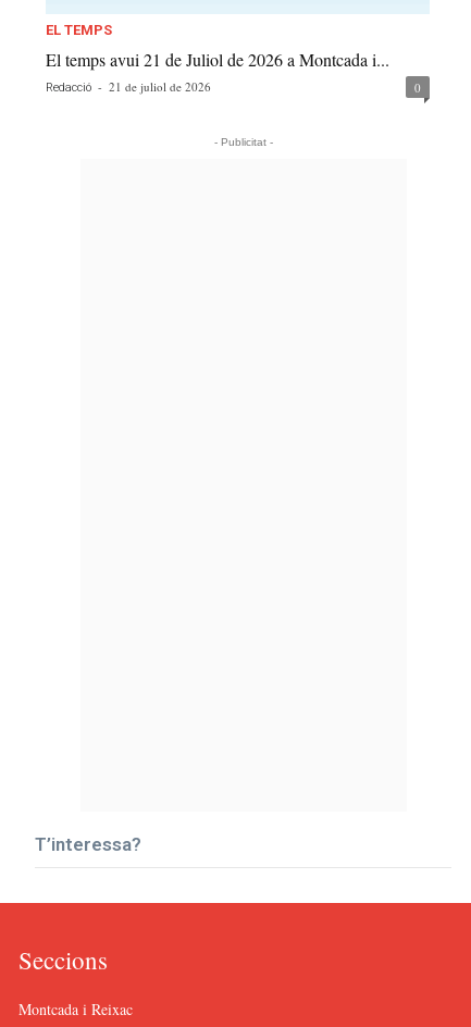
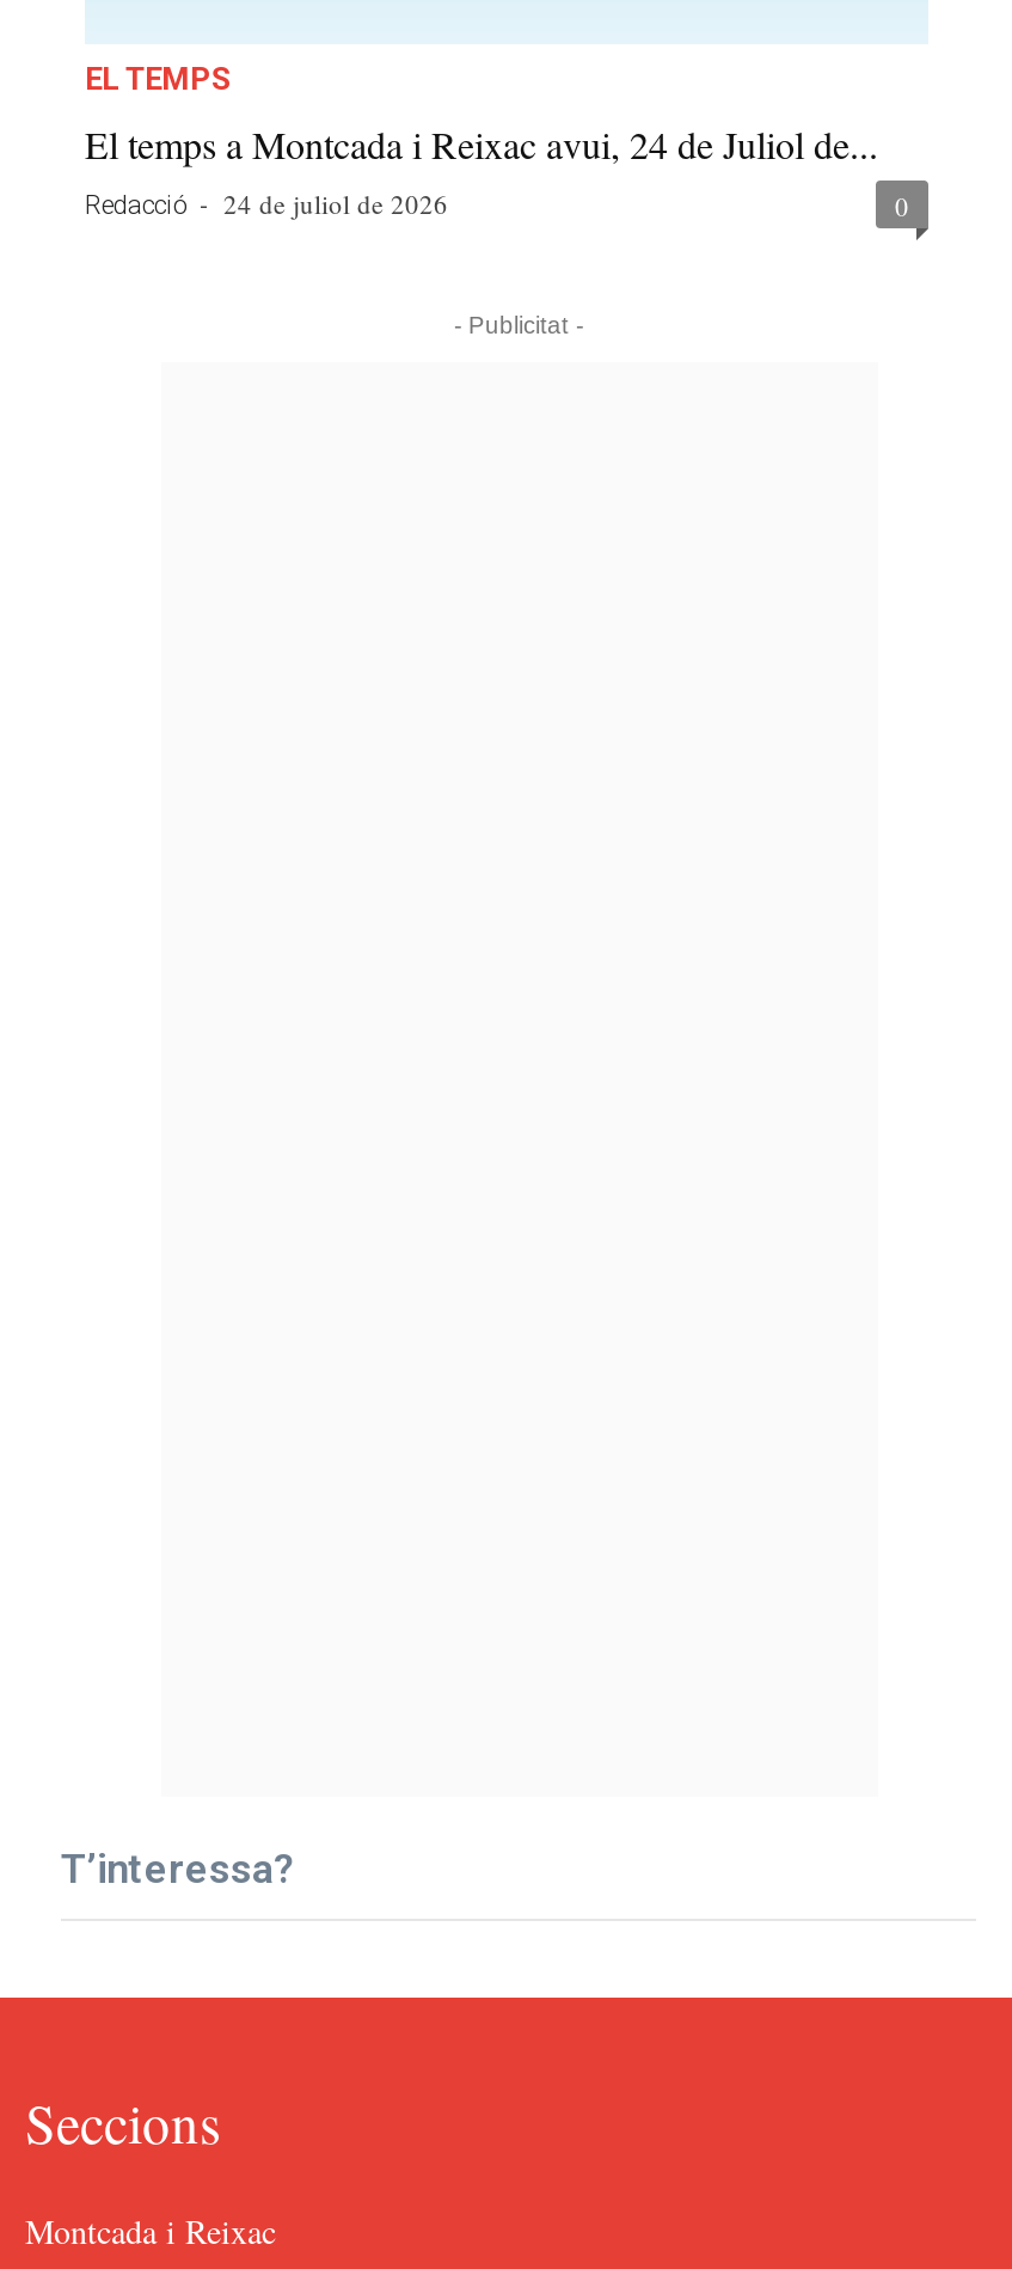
- El temps avui 21 de Juliol de 2026 a Montcada i...
+ El temps a Montcada i Reixac avui, 24 de Juliol de...

- Redacció - 21 de juliol de 2026
+ Redacció - 24 de juliol de 2026
